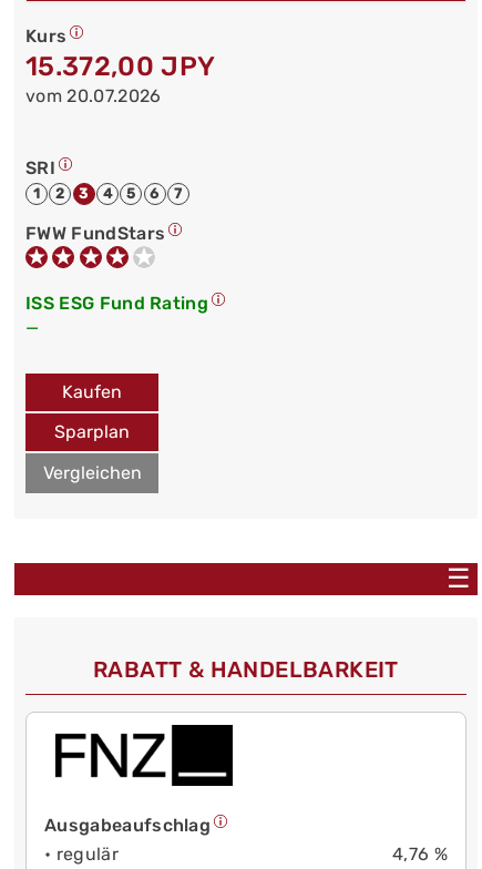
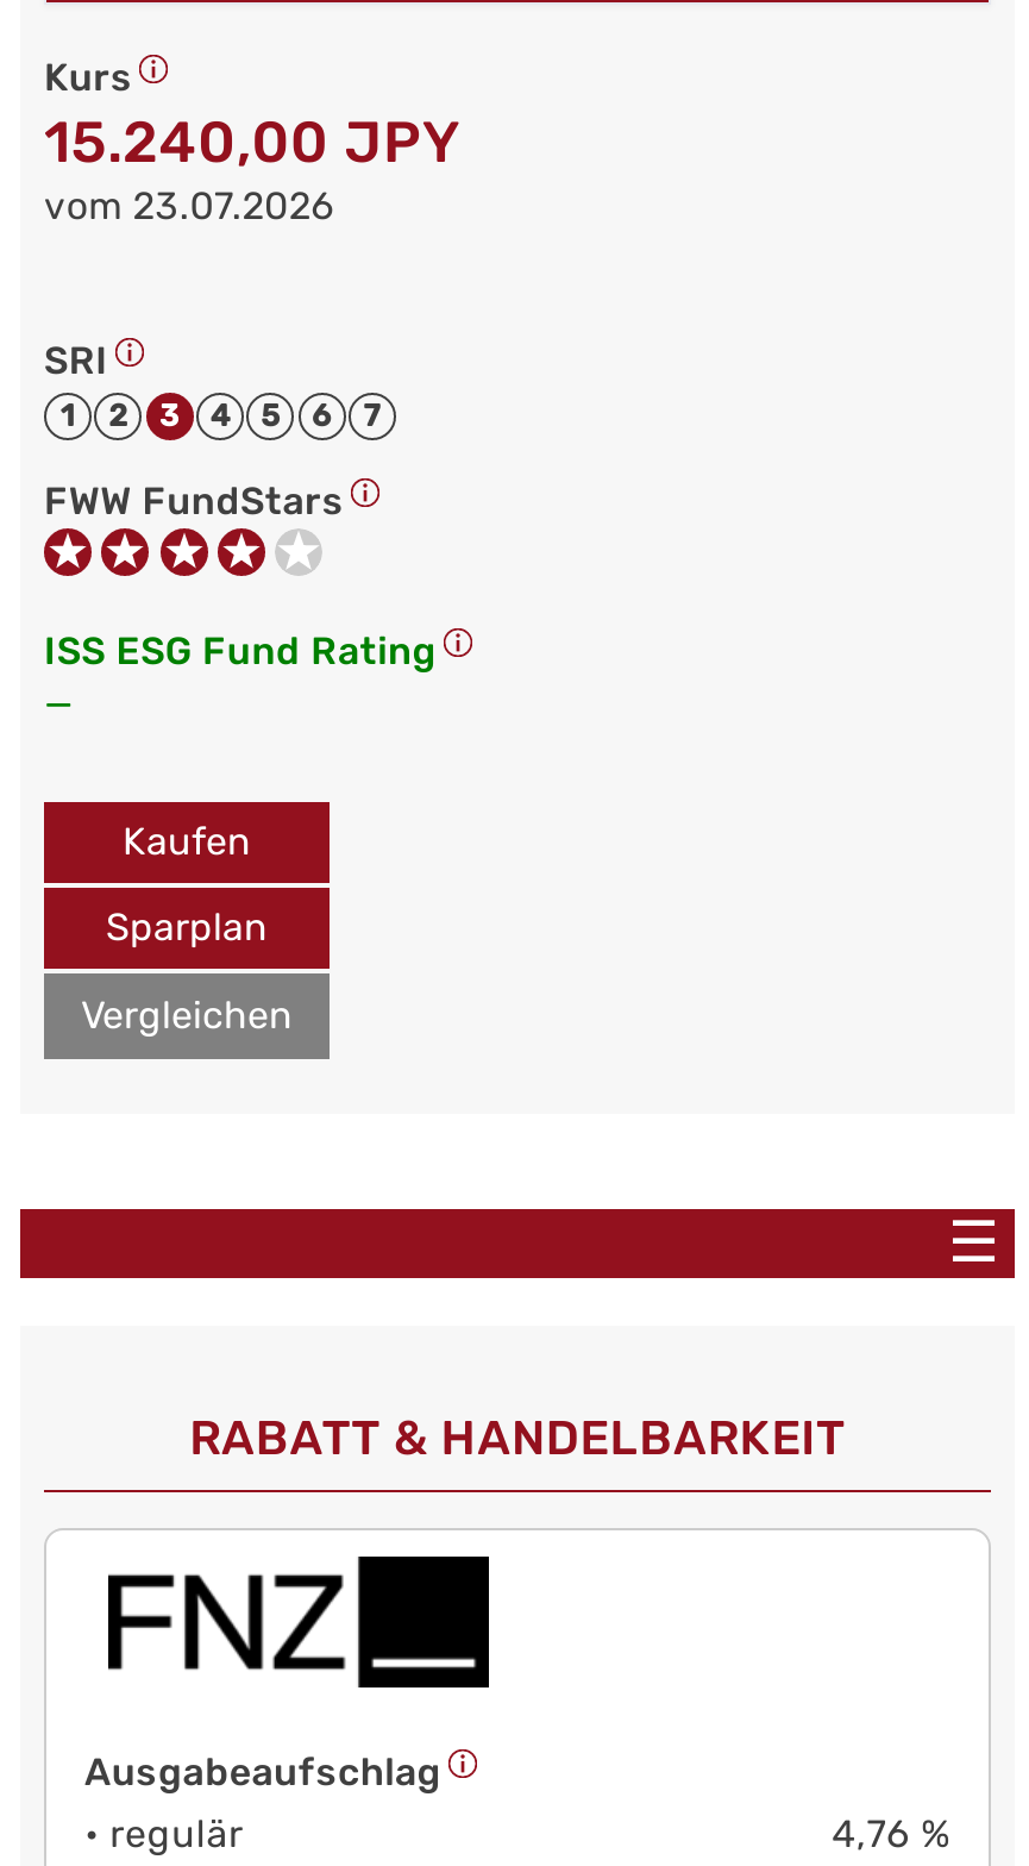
- 15.372,00 JPY
+ 15.240,00 JPY

- vom 20.07.2026
+ vom 23.07.2026
